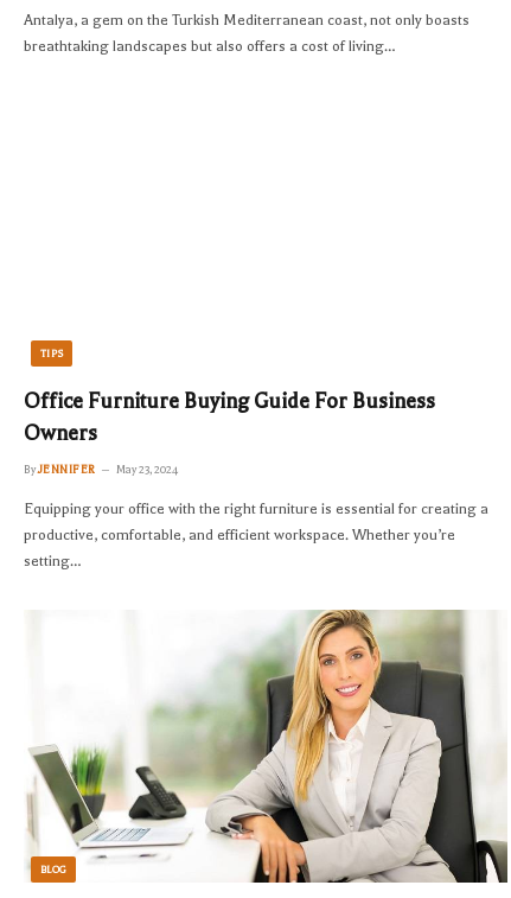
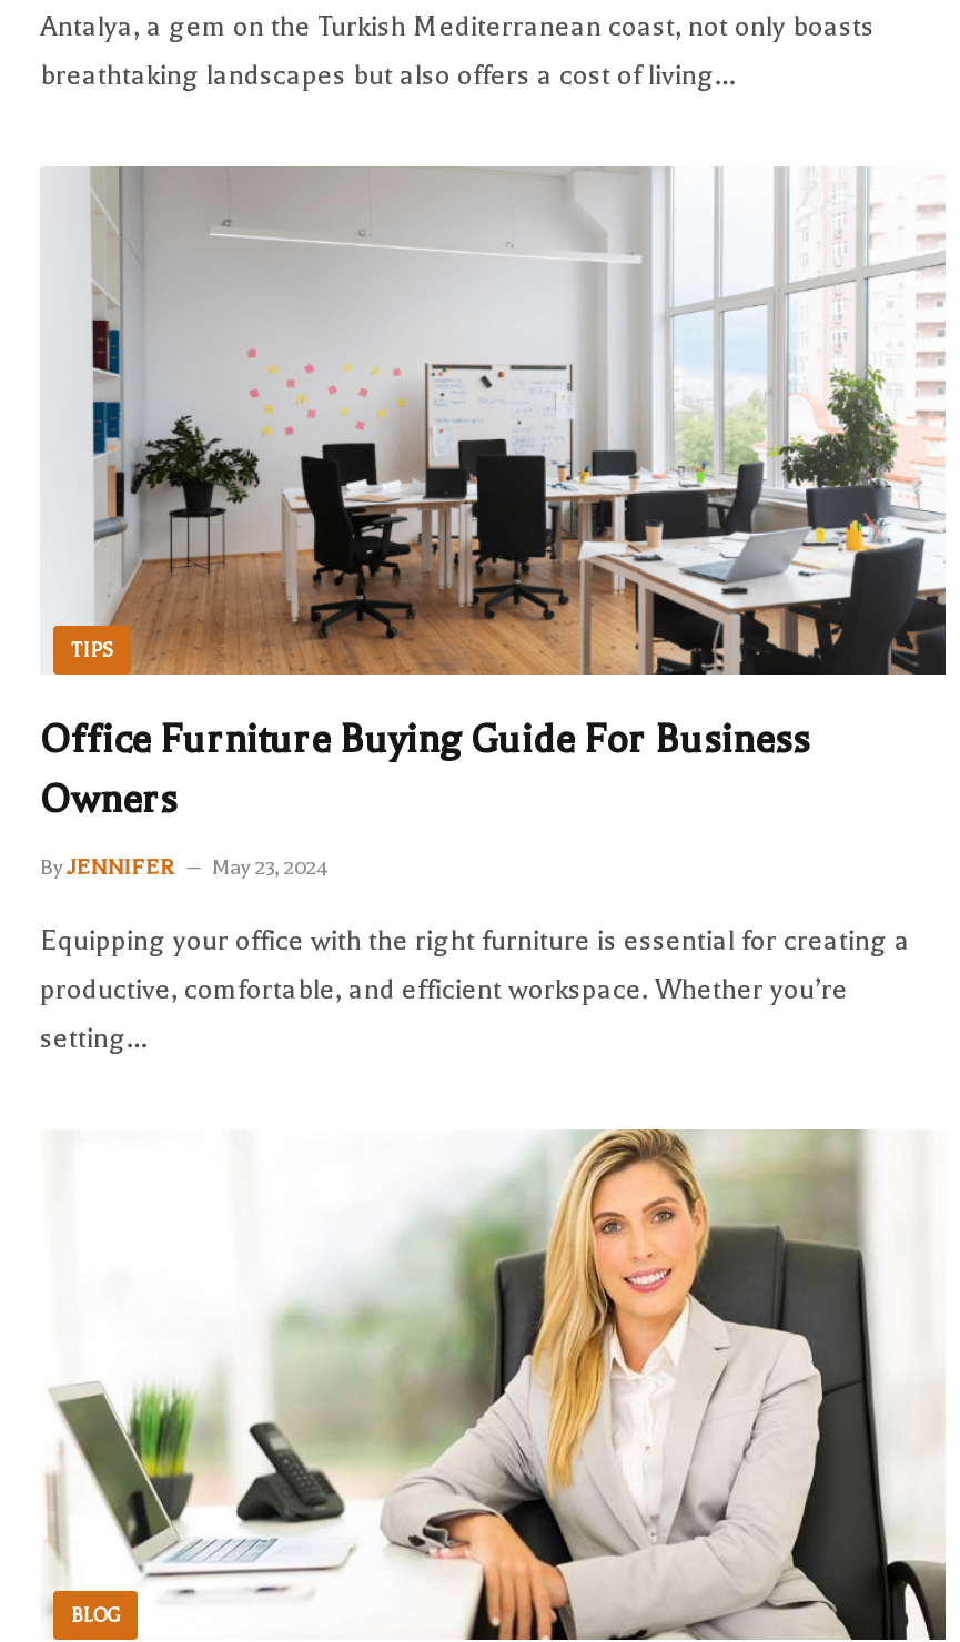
+ [image]
